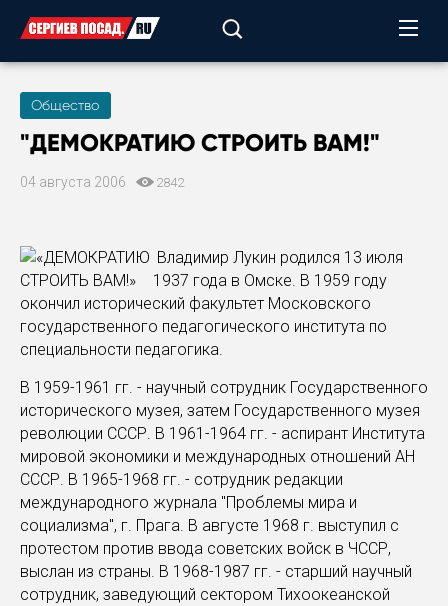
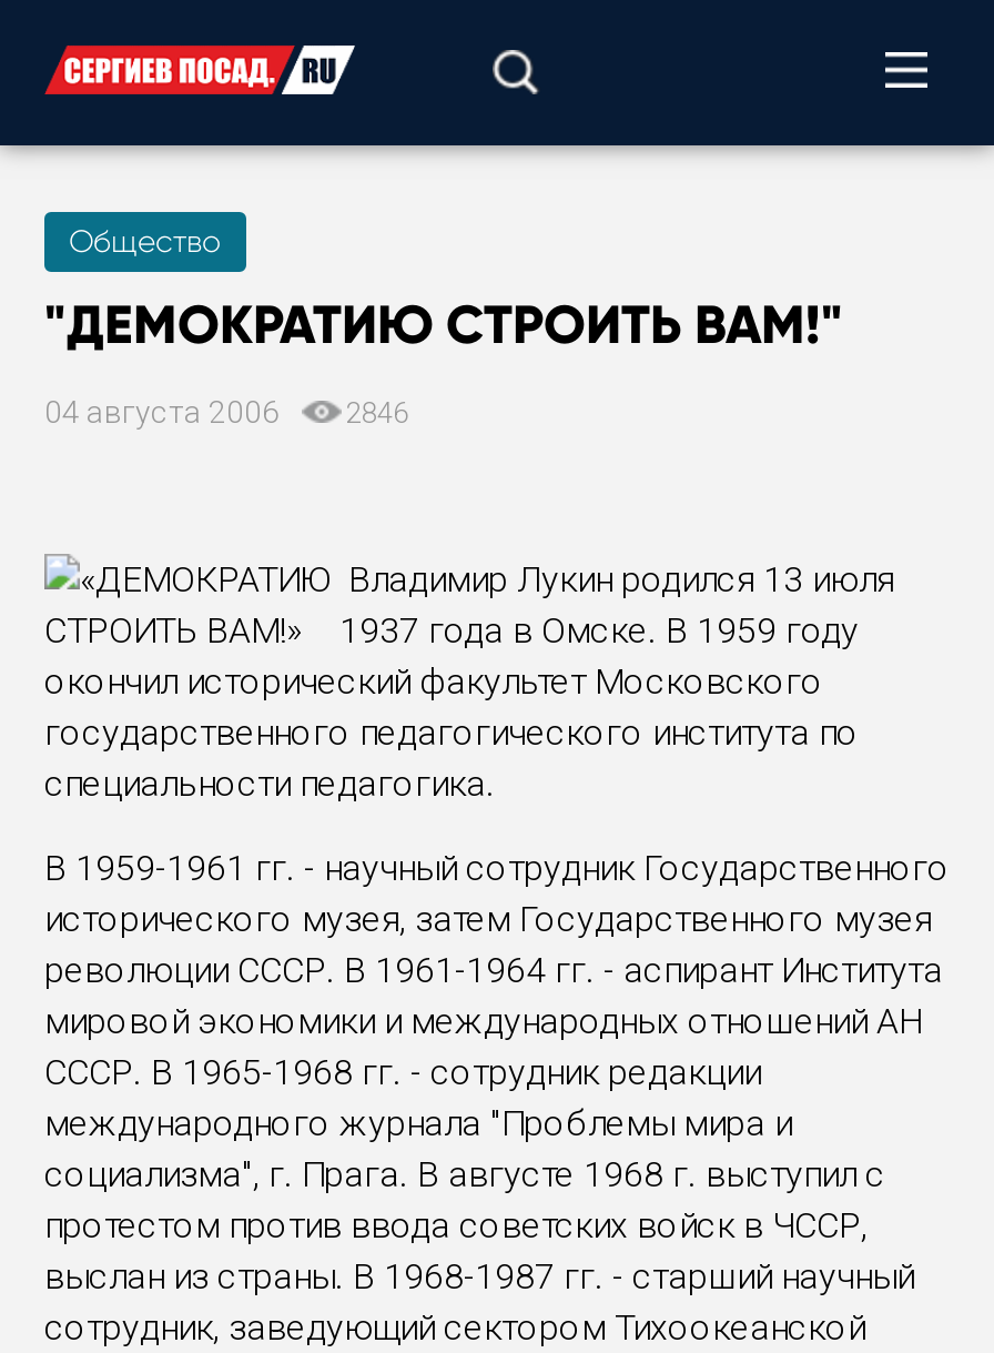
- 04 августа 2006 2842
+ 04 августа 2006 2846
